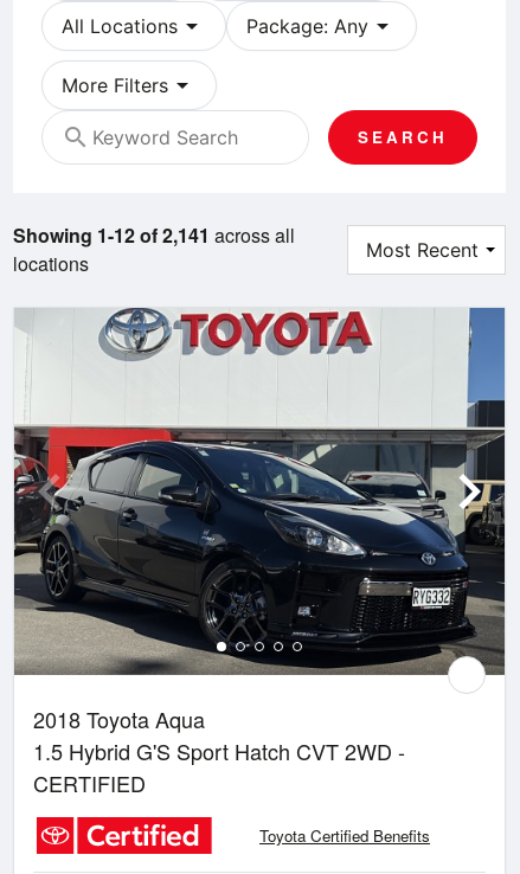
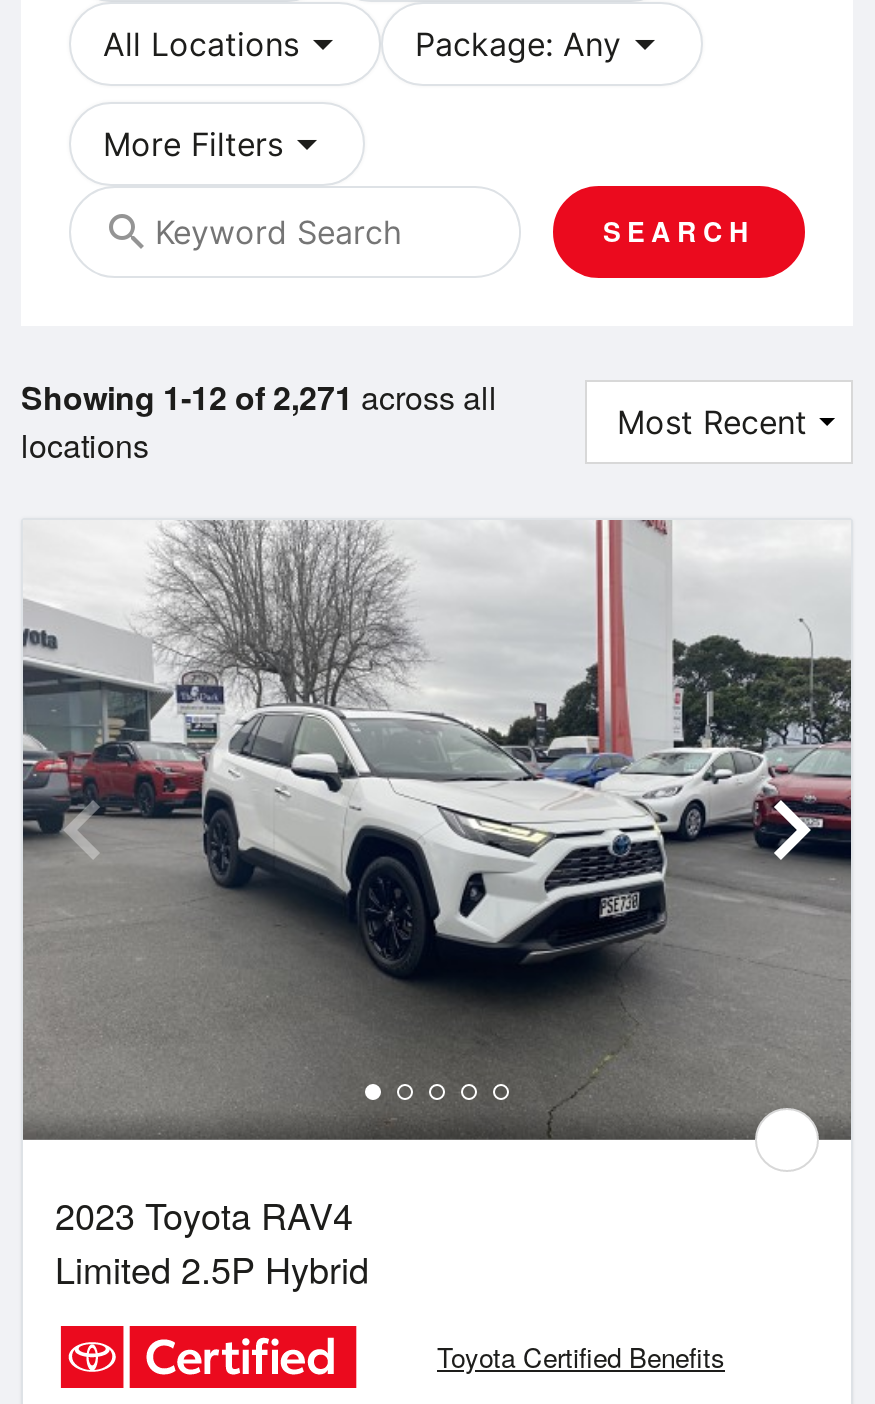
- Showing 1-12 of 2,141 across all
+ Showing 1-12 of 2,271 across all

- [image]
- 2018 Toyota Aqua
- 1.5 Hybrid G'S Sport Hatch CVT 2WD -
- CERTIFIED
+ [image]
+ 2023 Toyota RAV4
+ Limited 2.5P Hybrid
